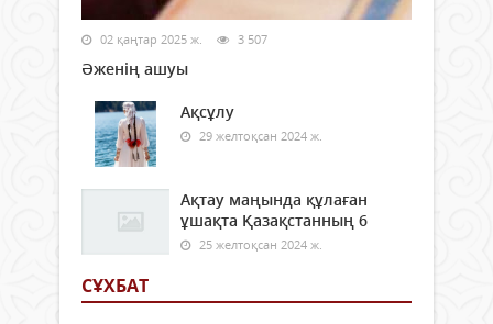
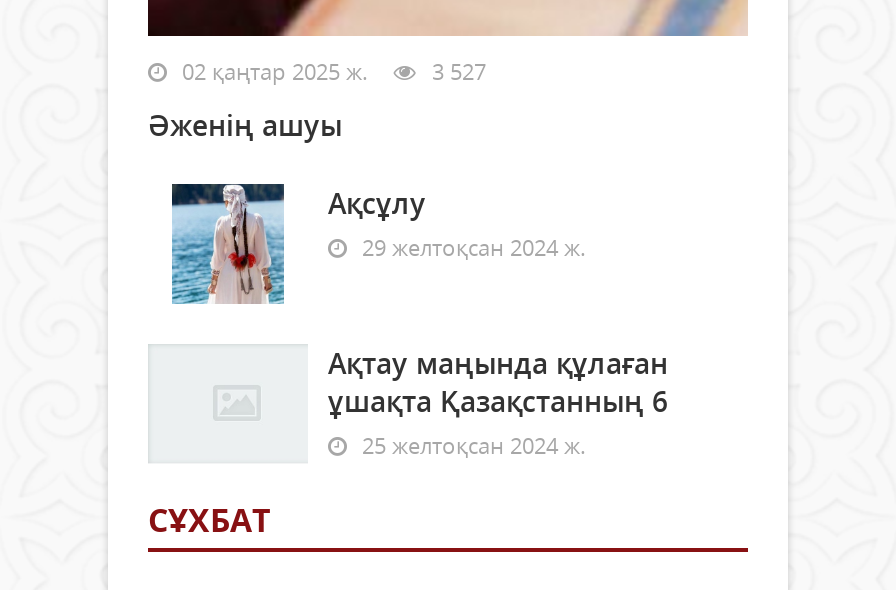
- 02 қаңтар 2025 ж. 3 507
+ 02 қаңтар 2025 ж. 3 527
